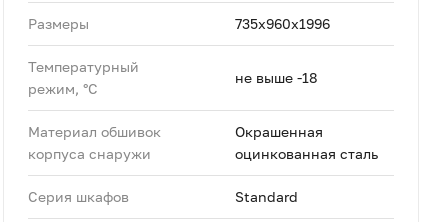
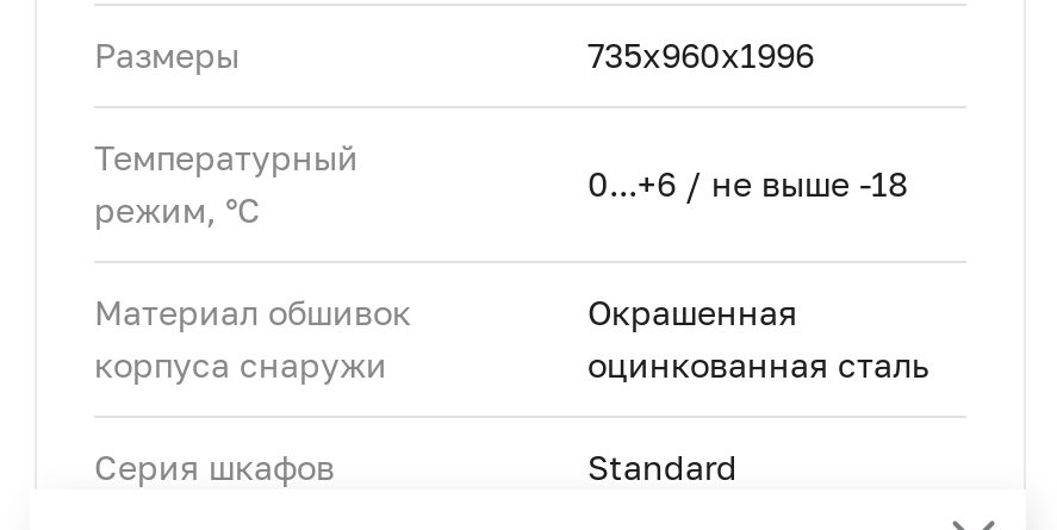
- не выше -18
+ 0...+6 / не выше -18
